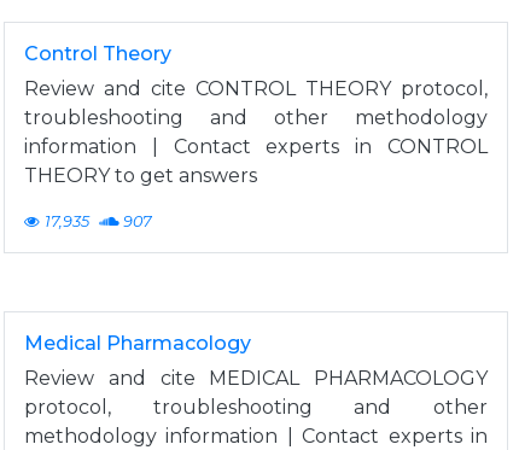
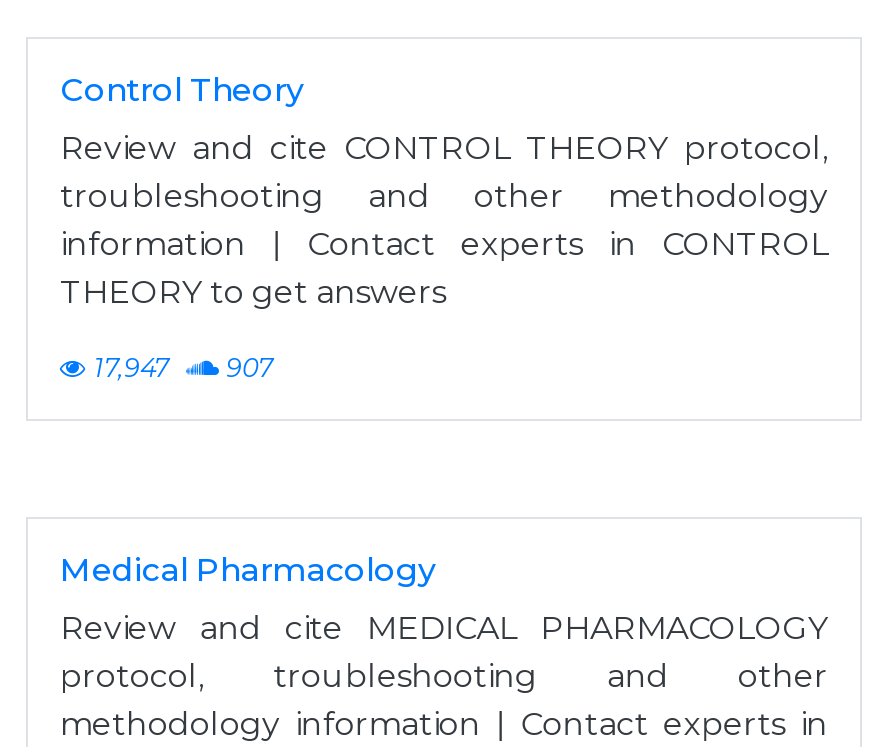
- 17,935 907
+ 17,947 907
